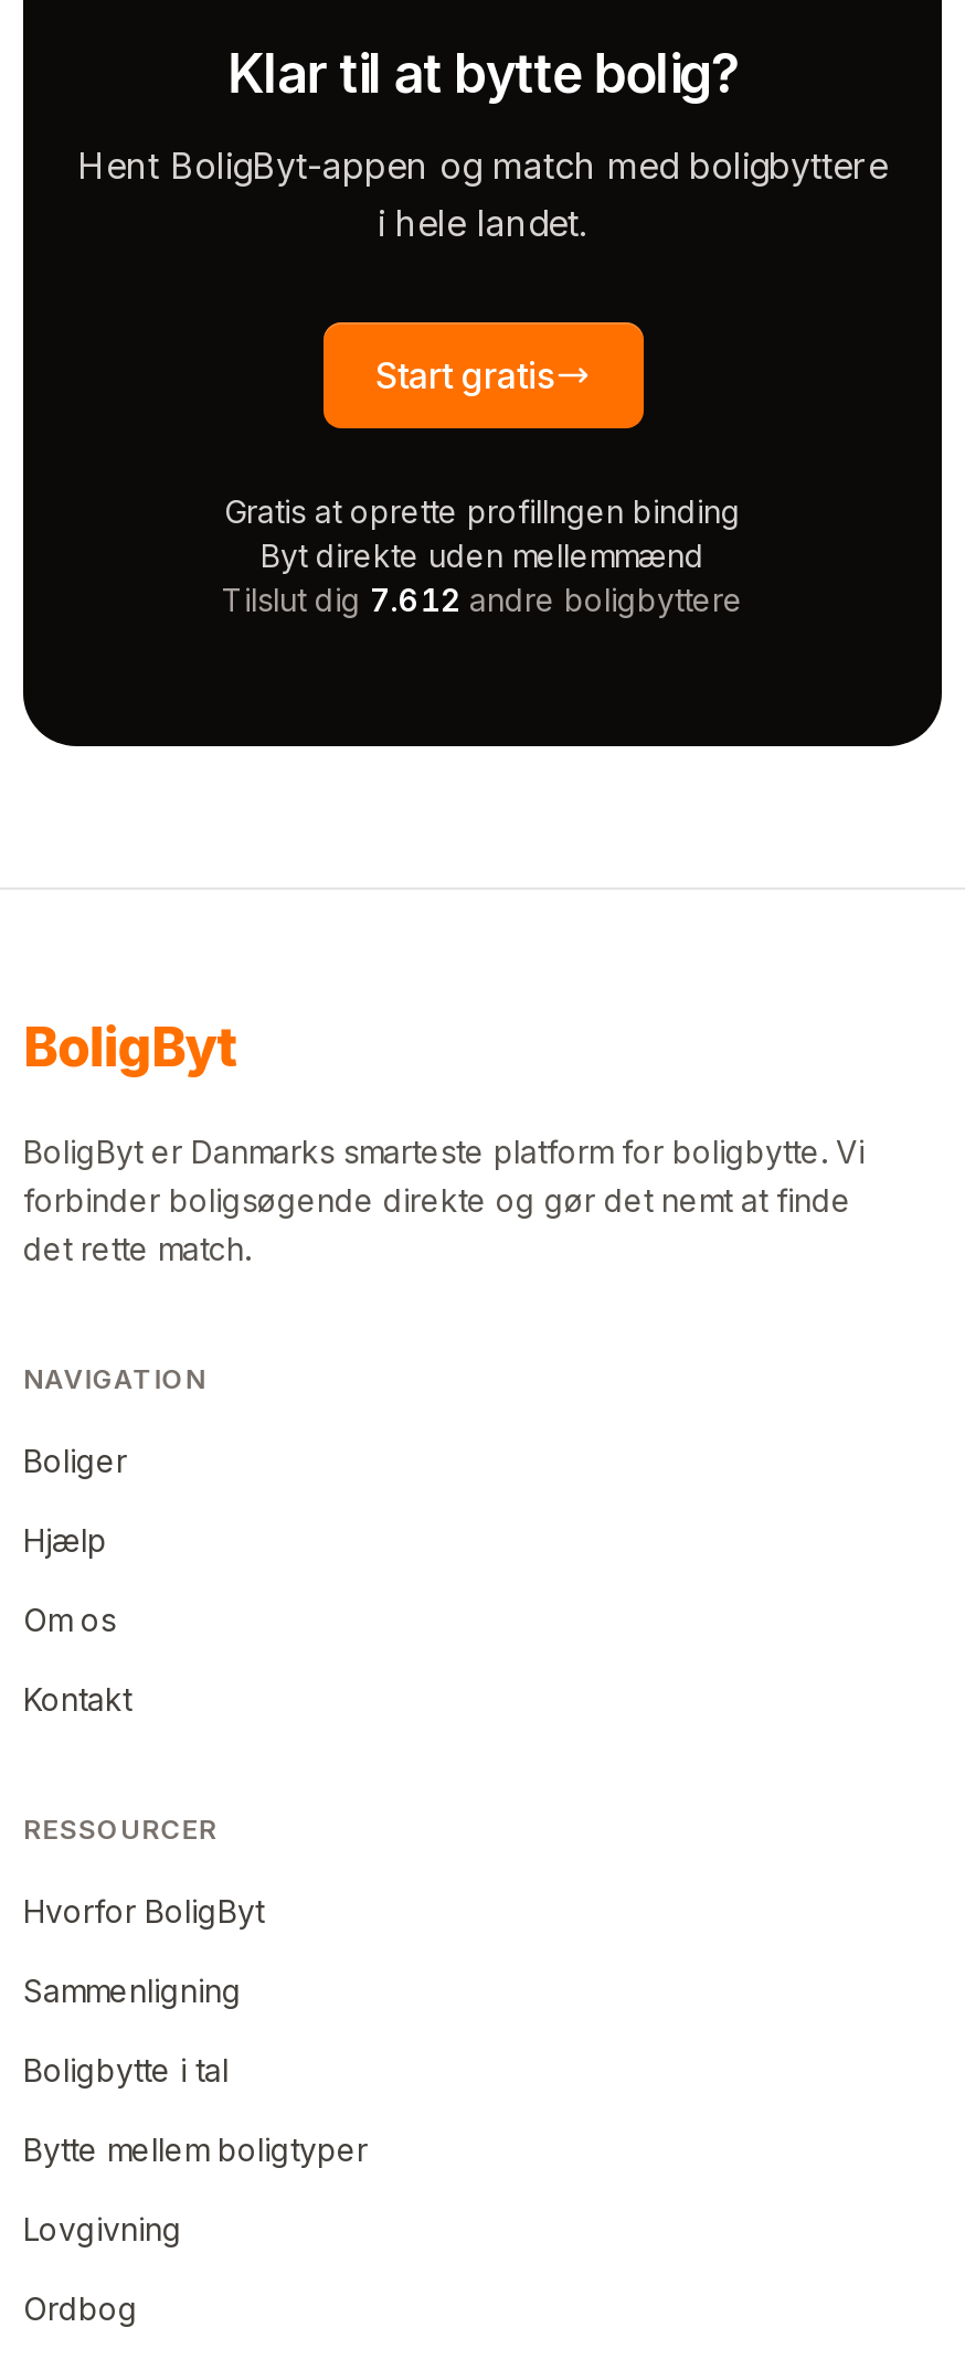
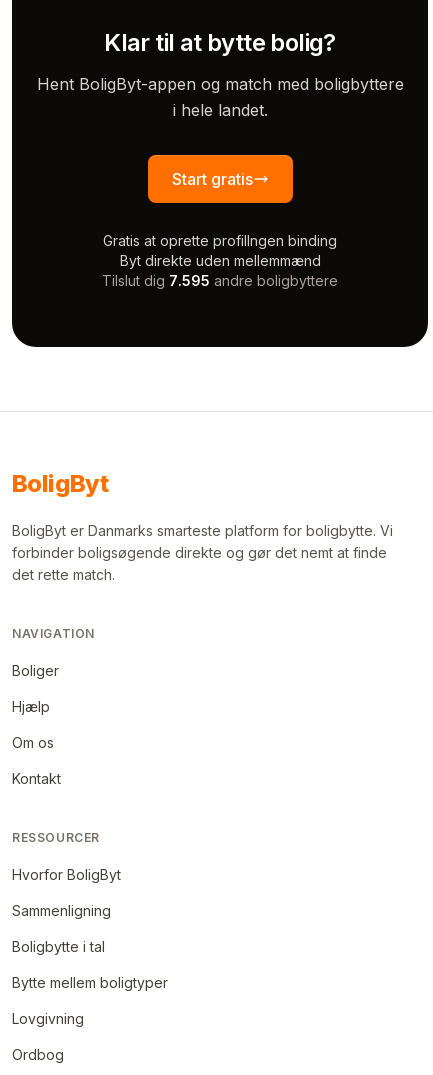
- Tilslut dig 7.612 andre boligbyttere
+ Tilslut dig 7.595 andre boligbyttere
